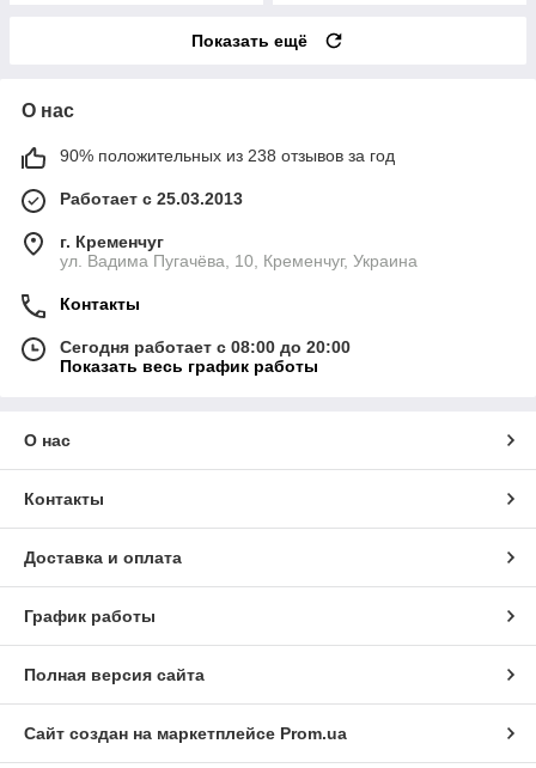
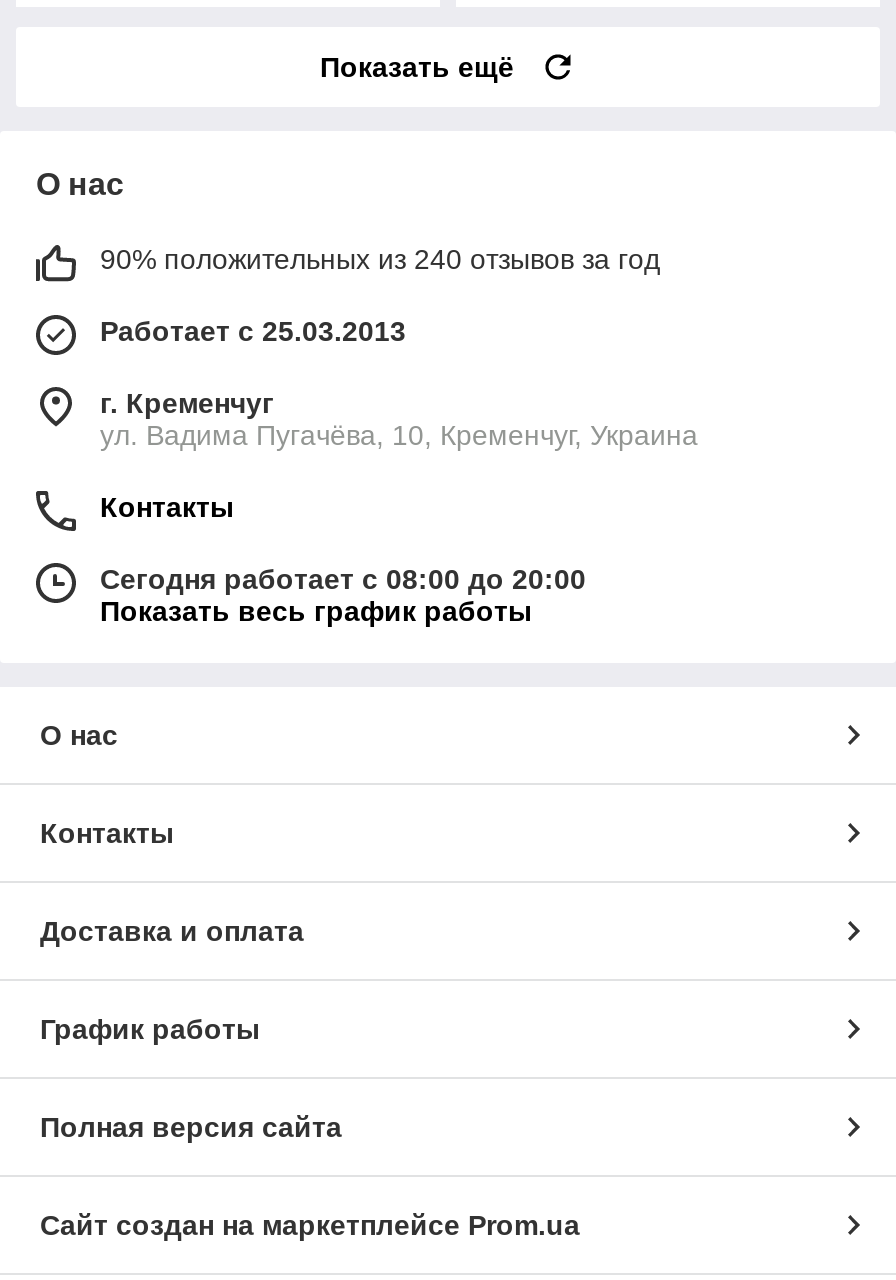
- 90% положительных из 238 отзывов за год
+ 90% положительных из 240 отзывов за год
